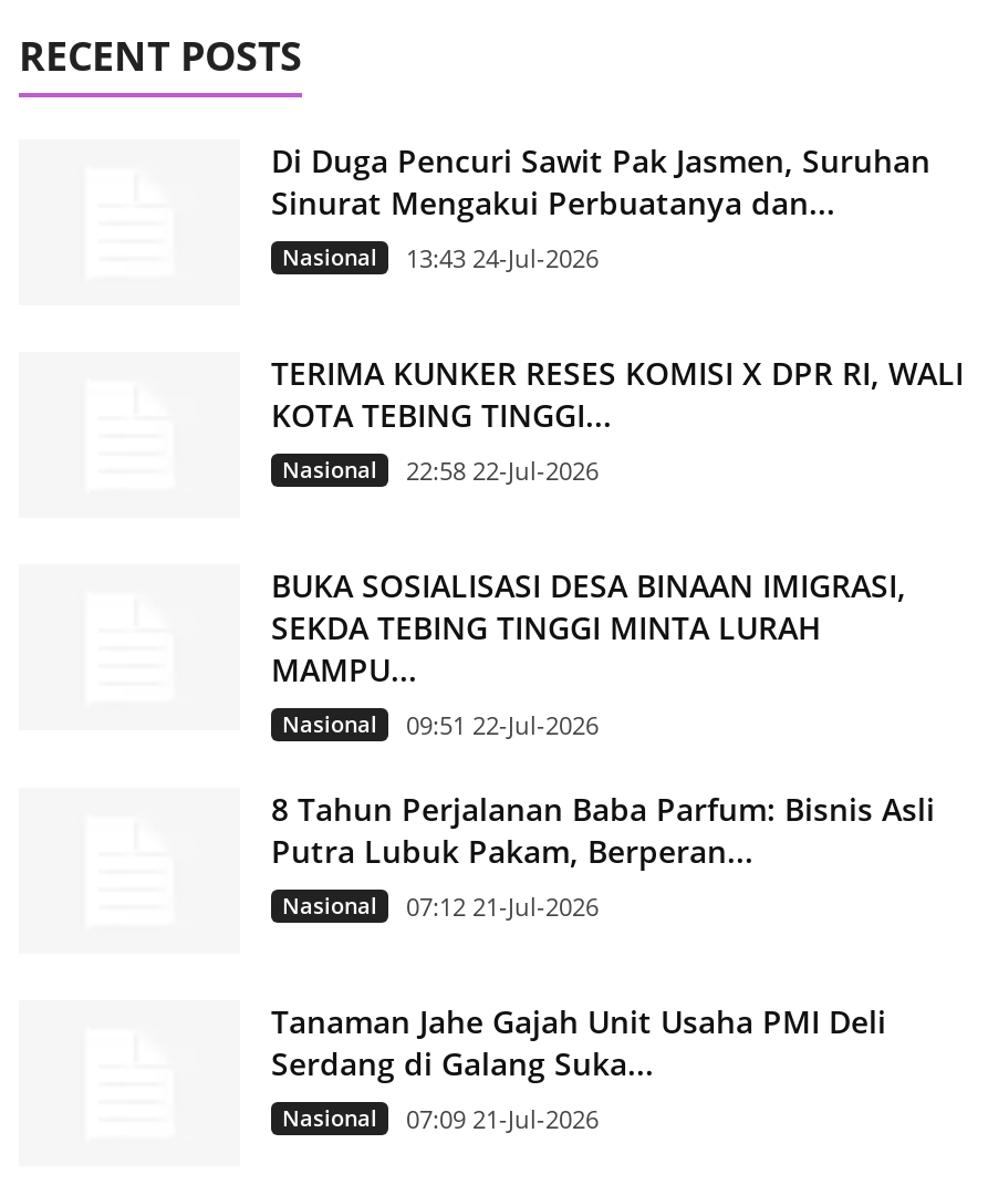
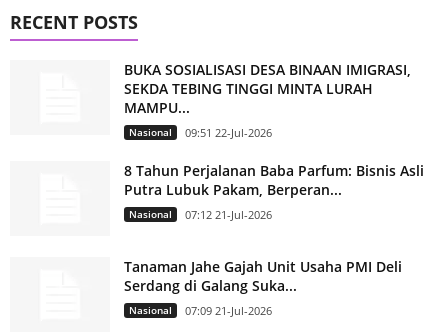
- Di Duga Pencuri Sawit Pak Jasmen, Suruhan
- Sinurat Mengakui Perbuatanya dan...
- Nasional
- 13:43 24-Jul-2026
- TERIMA KUNKER RESES KOMISI X DPR RI, WALI
- KOTA TEBING TINGGI...
- Nasional
- 22:58 22-Jul-2026
